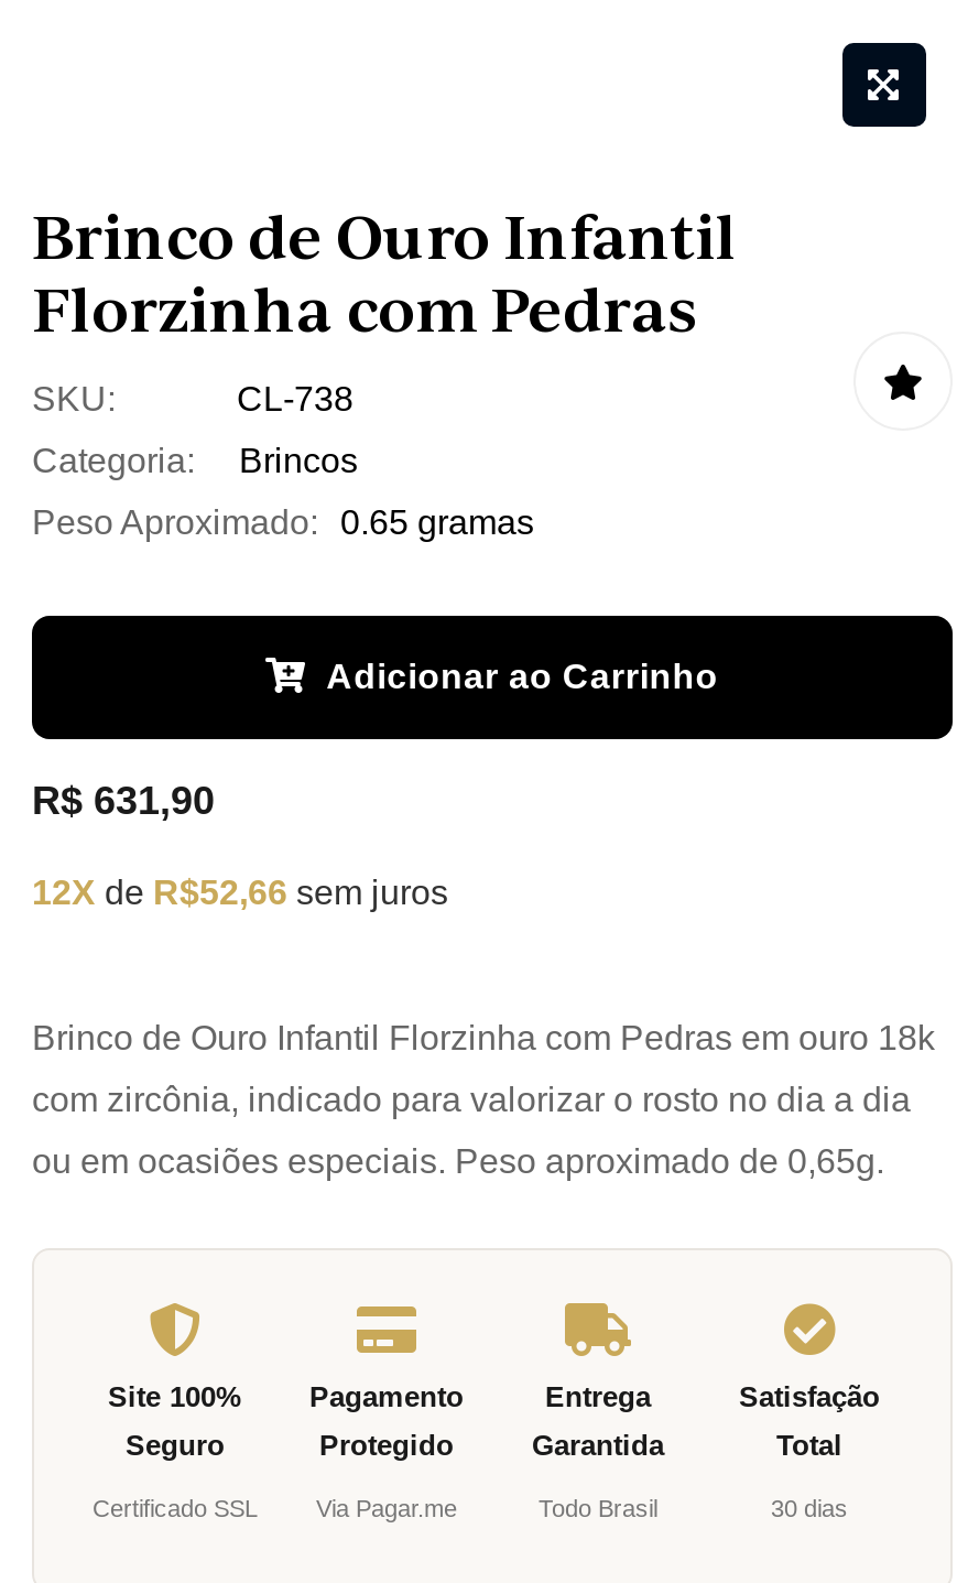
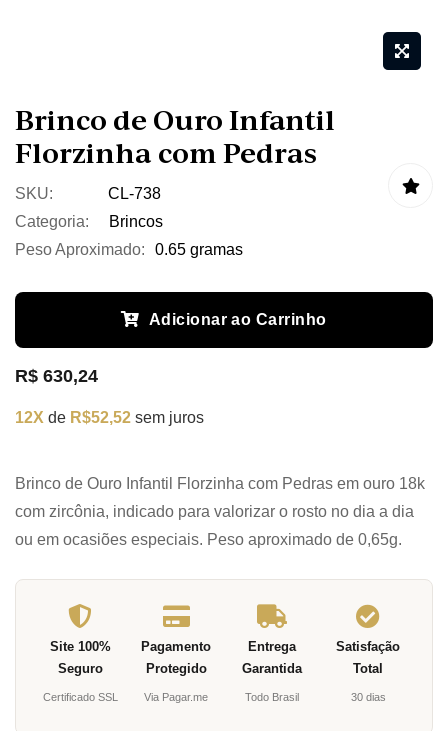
- R$ 631,90
+ R$ 630,24

- 12X de R$52,66 sem juros
+ 12X de R$52,52 sem juros
